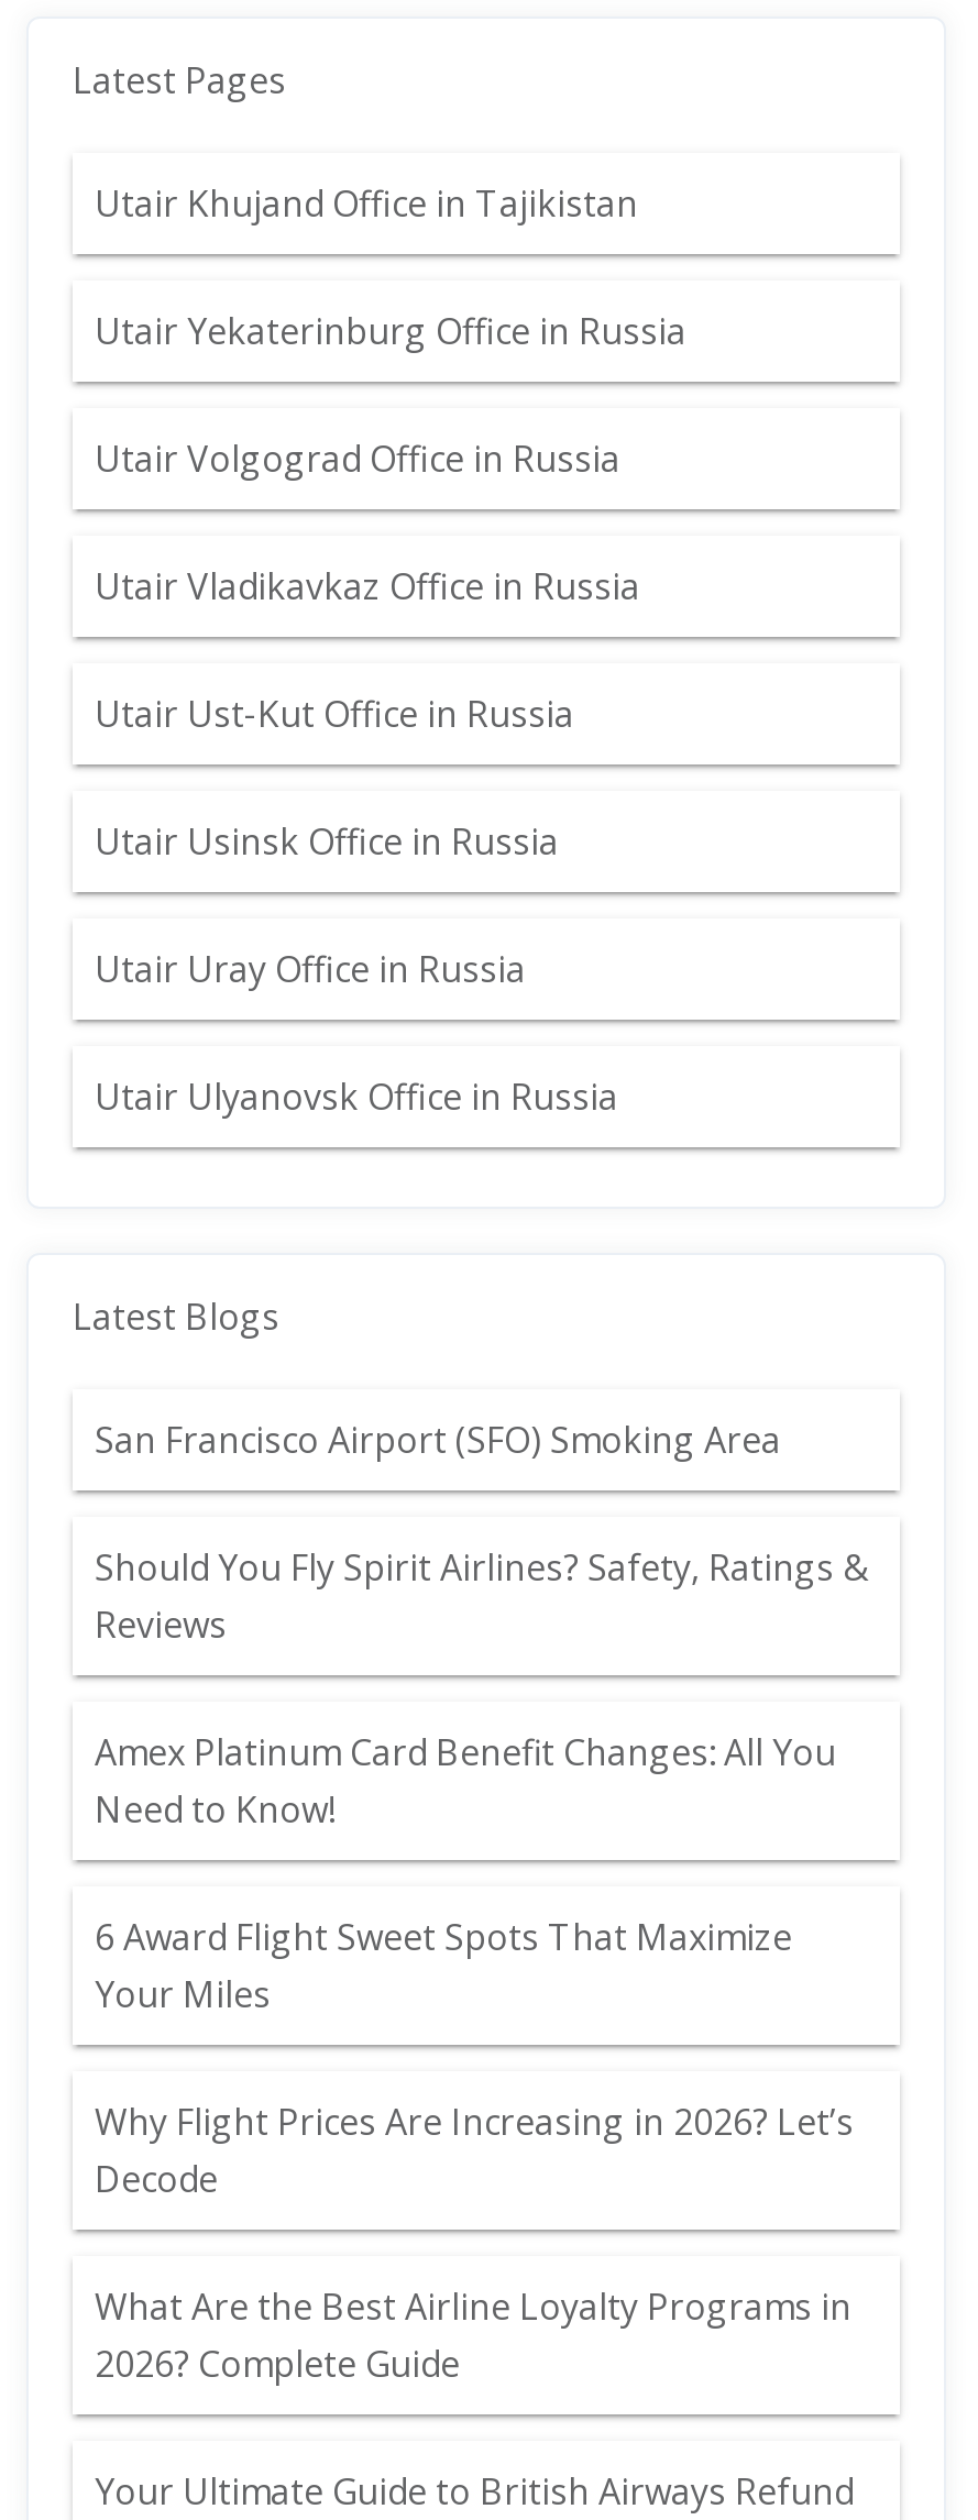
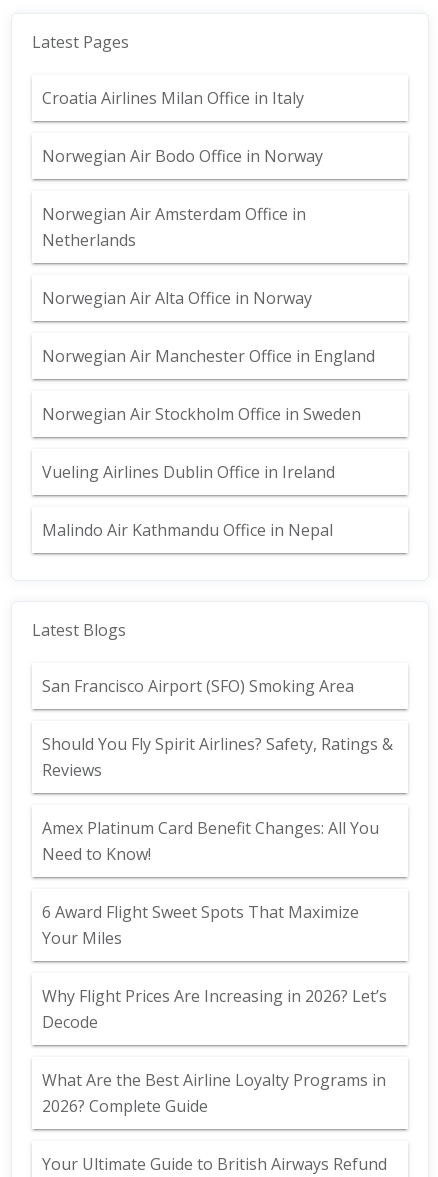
- Utair Khujand Office in Tajikistan
+ Croatia Airlines Milan Office in Italy

- Utair Yekaterinburg Office in Russia
+ Norwegian Air Bodo Office in Norway

- Utair Volgograd Office in Russia
+ Norwegian Air Amsterdam Office in
+ Netherlands

- Utair Vladikavkaz Office in Russia
+ Norwegian Air Alta Office in Norway

- Utair Ust-Kut Office in Russia
+ Norwegian Air Manchester Office in England

- Utair Usinsk Office in Russia
+ Norwegian Air Stockholm Office in Sweden

- Utair Uray Office in Russia
+ Vueling Airlines Dublin Office in Ireland

- Utair Ulyanovsk Office in Russia
+ Malindo Air Kathmandu Office in Nepal
